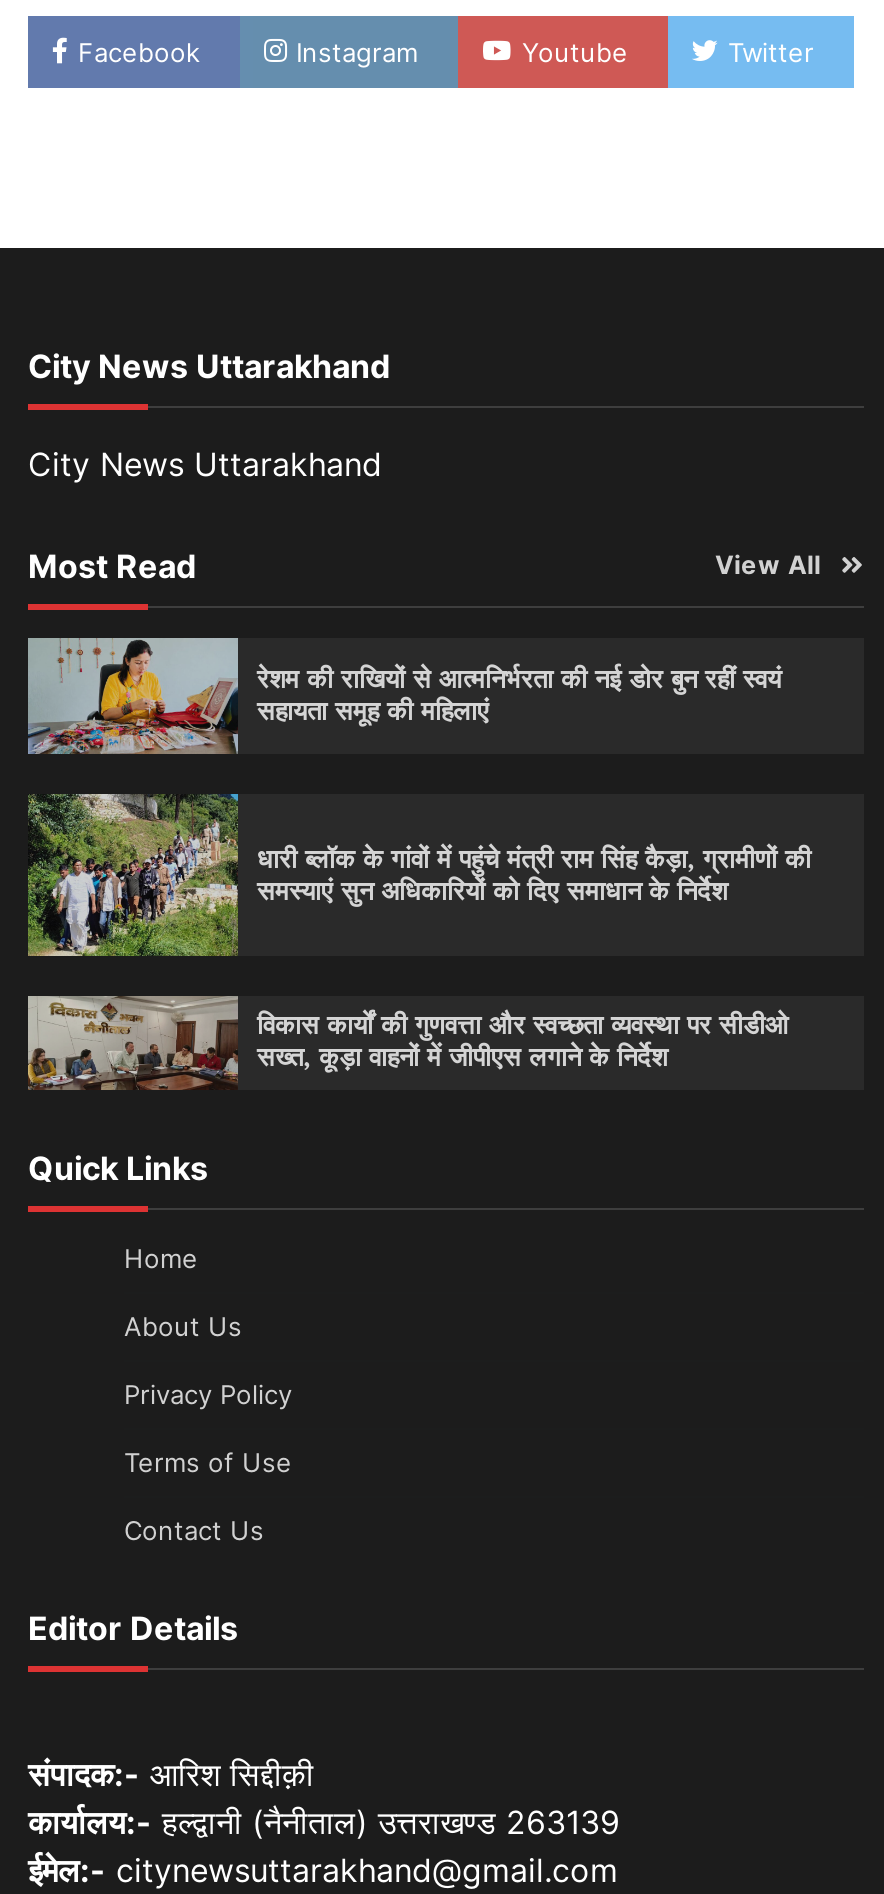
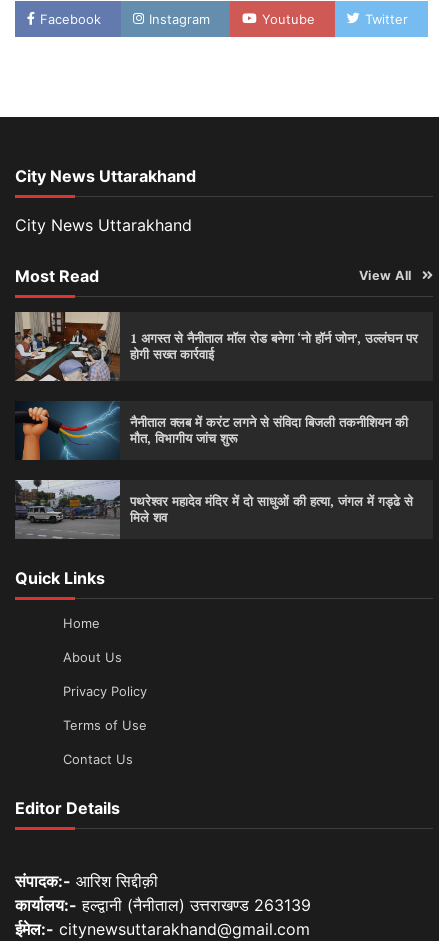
- [image]
- रेशम की राखियों से आत्मनिर्भरता की नई डोर बुन रहीं स्वयं
- सहायता समूह की महिलाएं
+ [image]
+ 1 अगस्त से नैनीताल मॉल रोड बनेगा ‘नो हॉर्न जोन’, उल्लंघन पर
+ होगी सख्त कार्रवाई

- [image]
- धारी ब्लॉक के गांवों में पहुंचे मंत्री राम सिंह कैड़ा, ग्रामीणों की
- समस्याएं सुन अधिकारियों को दिए समाधान के निर्देश
+ [image]
+ नैनीताल क्लब में करंट लगने से संविदा बिजली तकनीशियन की
+ मौत, विभागीय जांच शुरू

- [image]
- विकास कार्यों की गुणवत्ता और स्वच्छता व्यवस्था पर सीडीओ
- सख्त, कूड़ा वाहनों में जीपीएस लगाने के निर्देश
+ [image]
+ पथरेश्वर महादेव मंदिर में दो साधुओं की हत्या, जंगल में गड्ढे से
+ मिले शव
